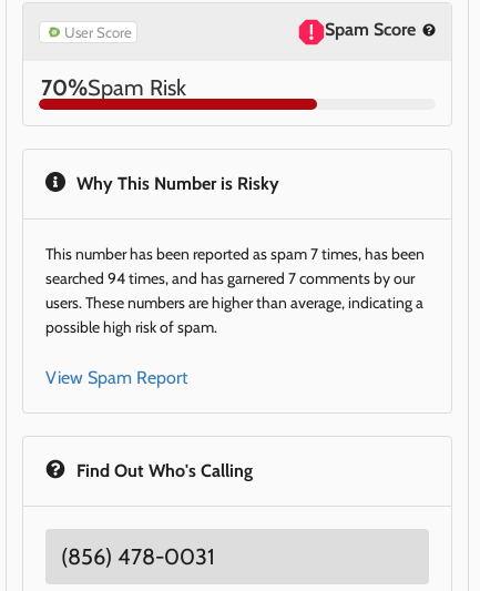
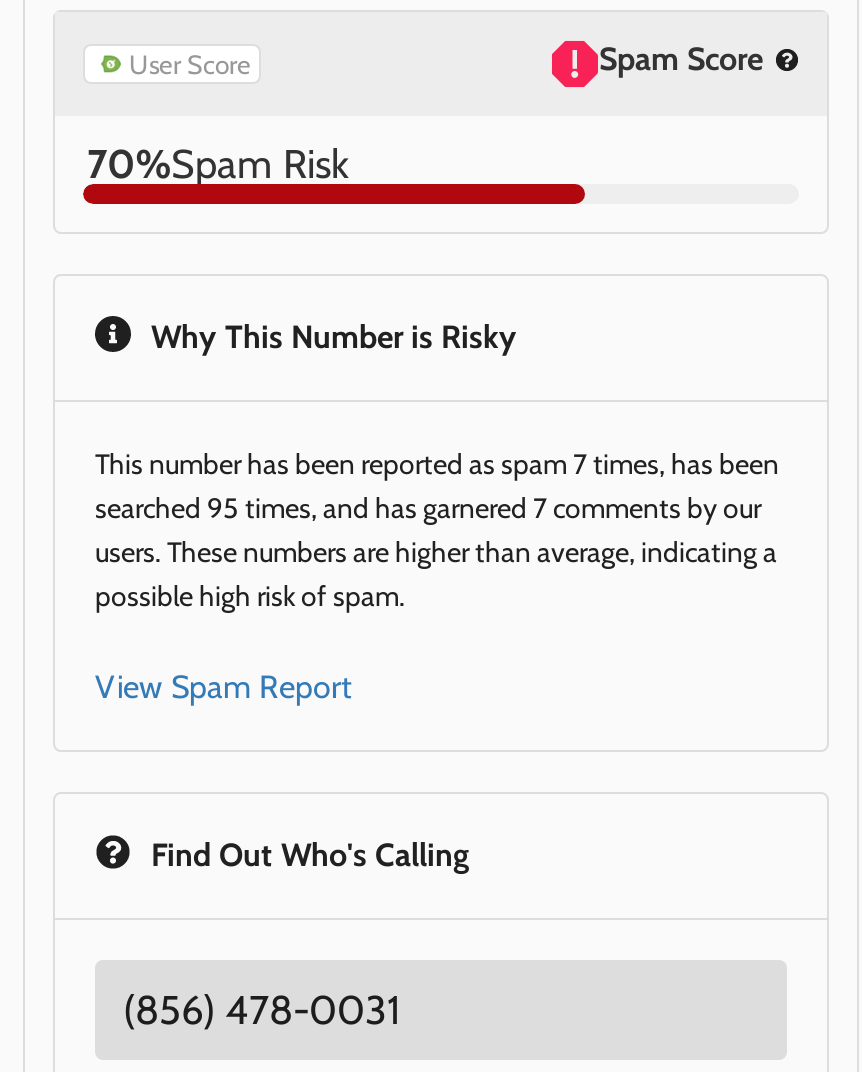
- searched 94 times, and has garnered 7 comments by our
+ searched 95 times, and has garnered 7 comments by our
